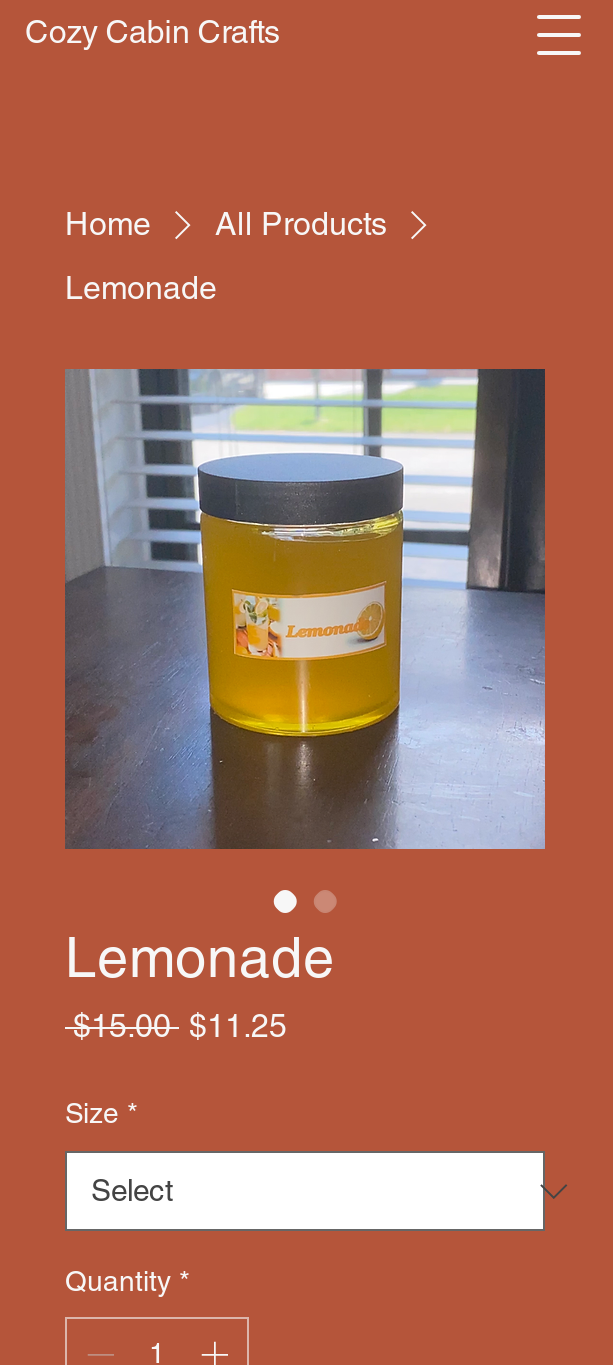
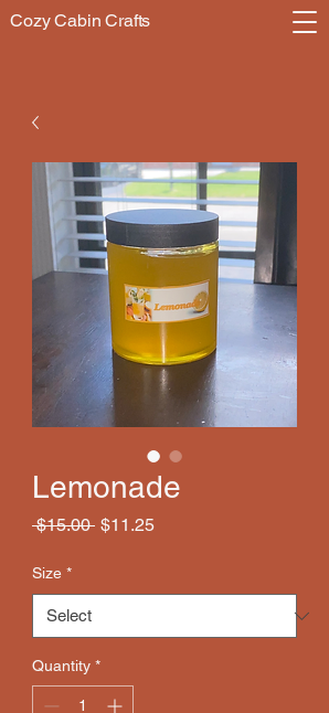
- Home
- All Products
- Lemonade
